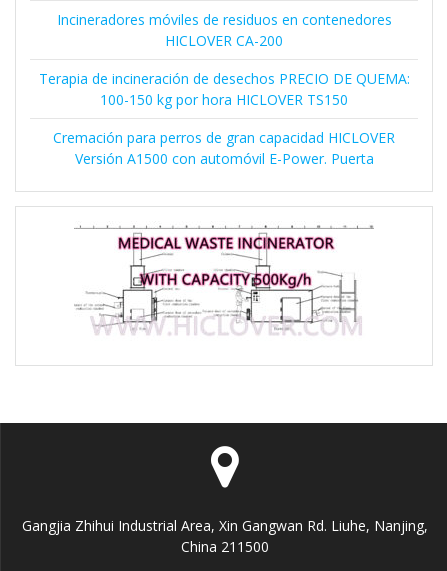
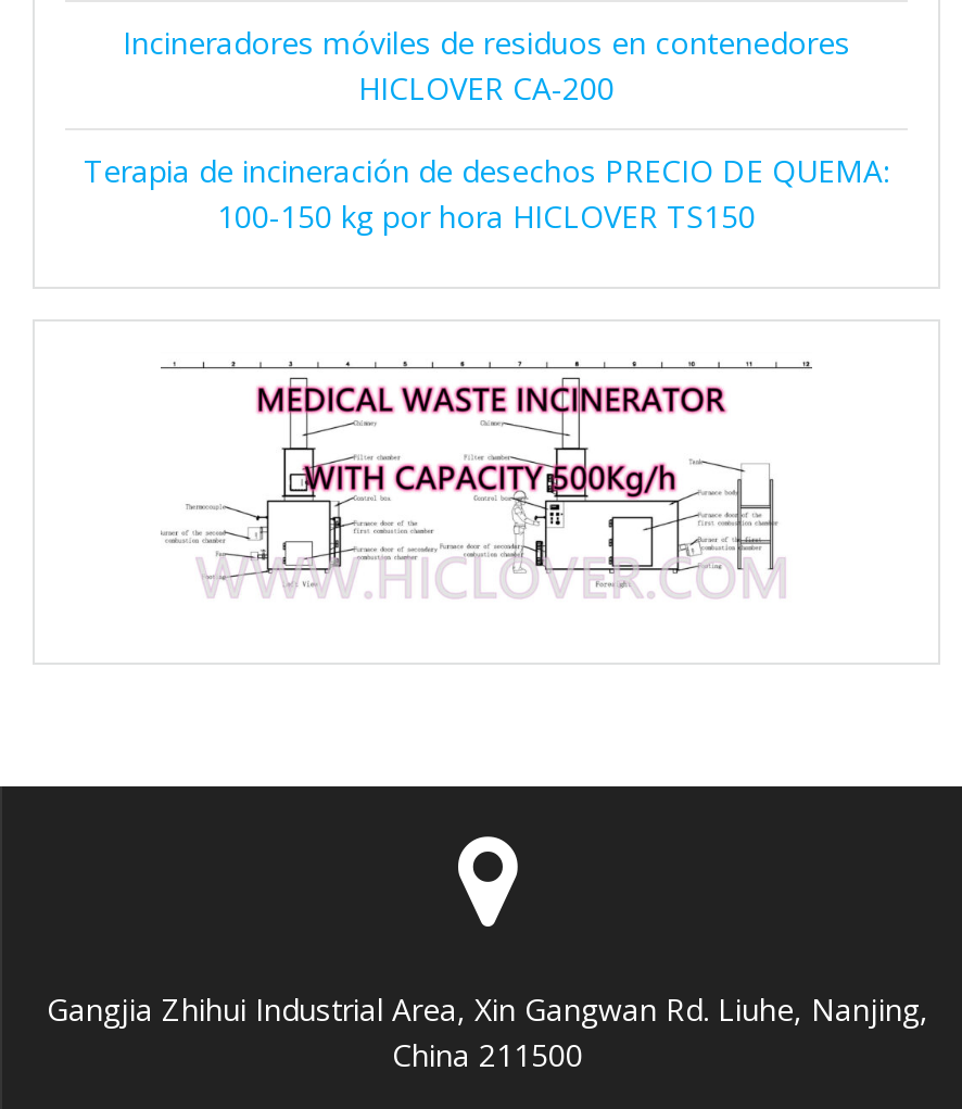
- Cremación para perros de gran capacidad HICLOVER
- Versión A1500 con automóvil E-Power. Puerta
